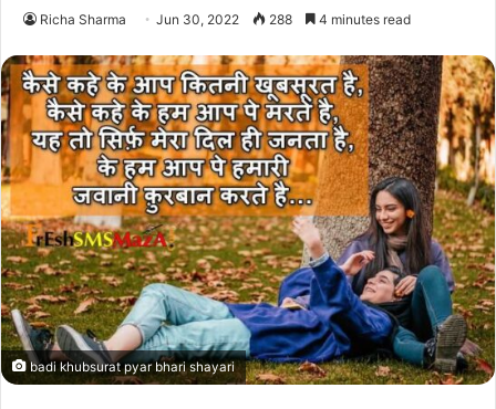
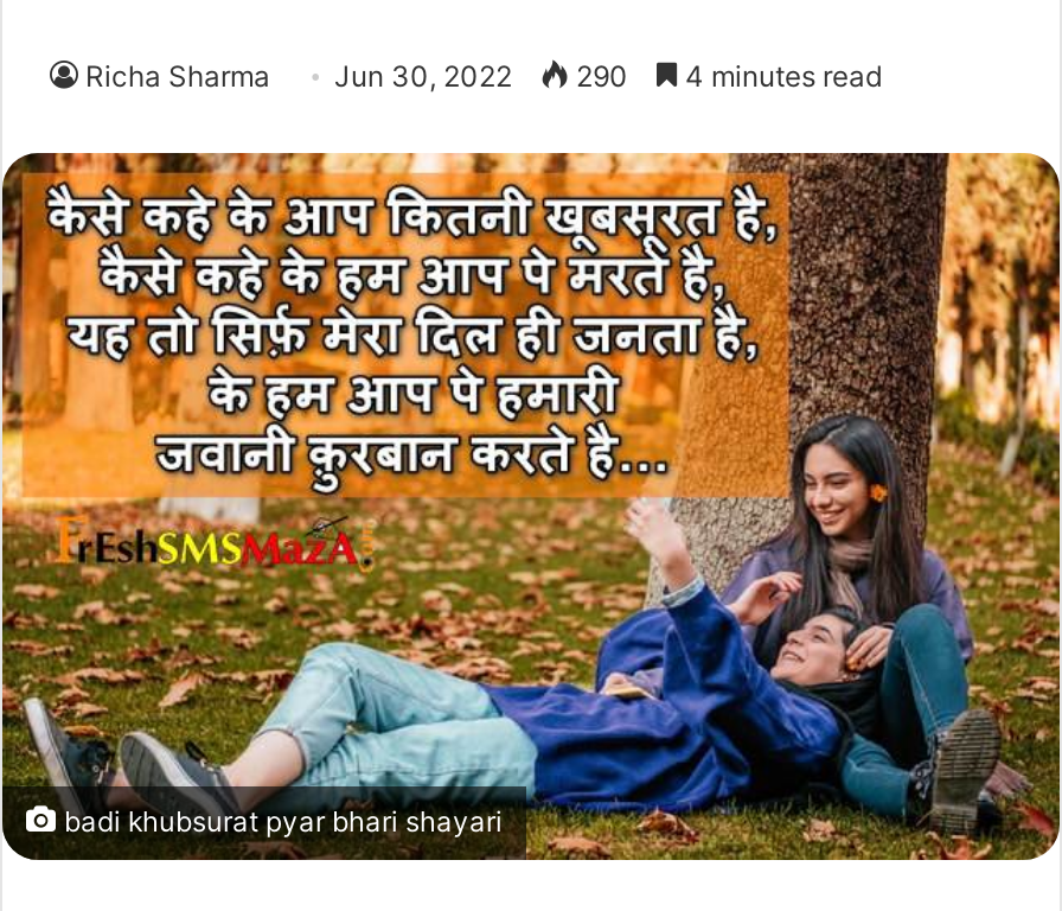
- Richa Sharma Jun 30, 2022 288 4 minutes read
+ Richa Sharma Jun 30, 2022 290 4 minutes read
